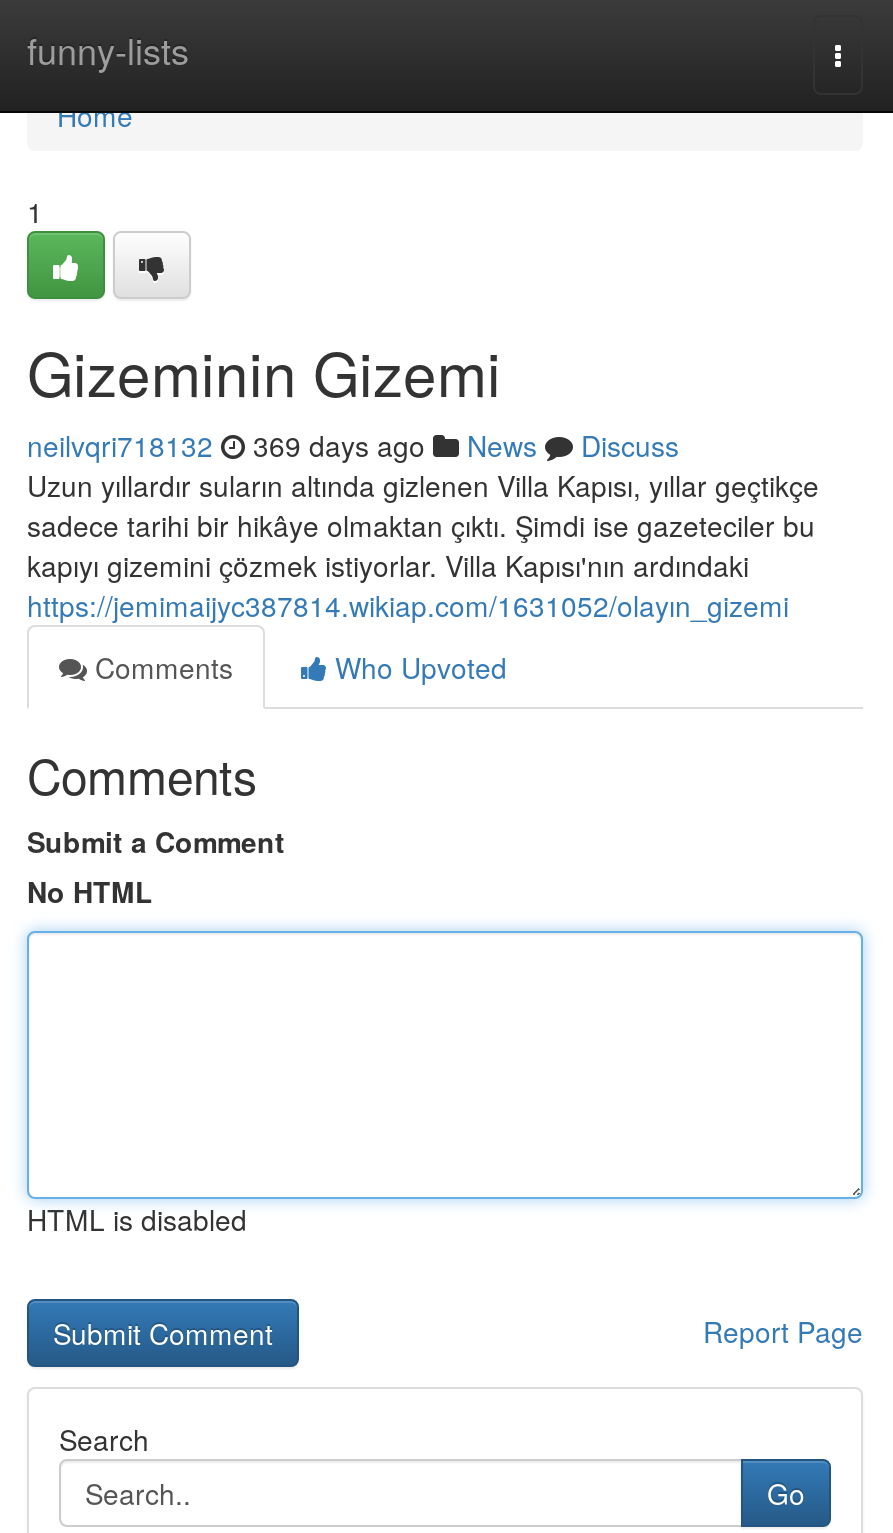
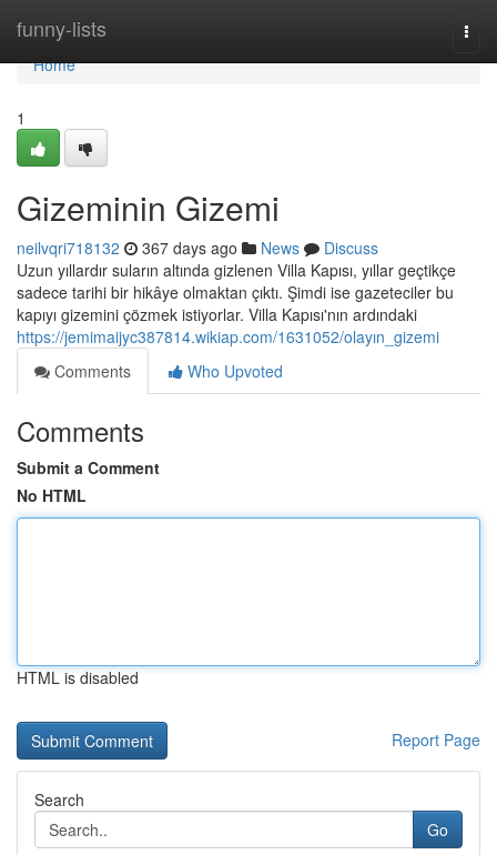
- neilvqri718132 369 days ago News Discuss
+ neilvqri718132 367 days ago News Discuss
